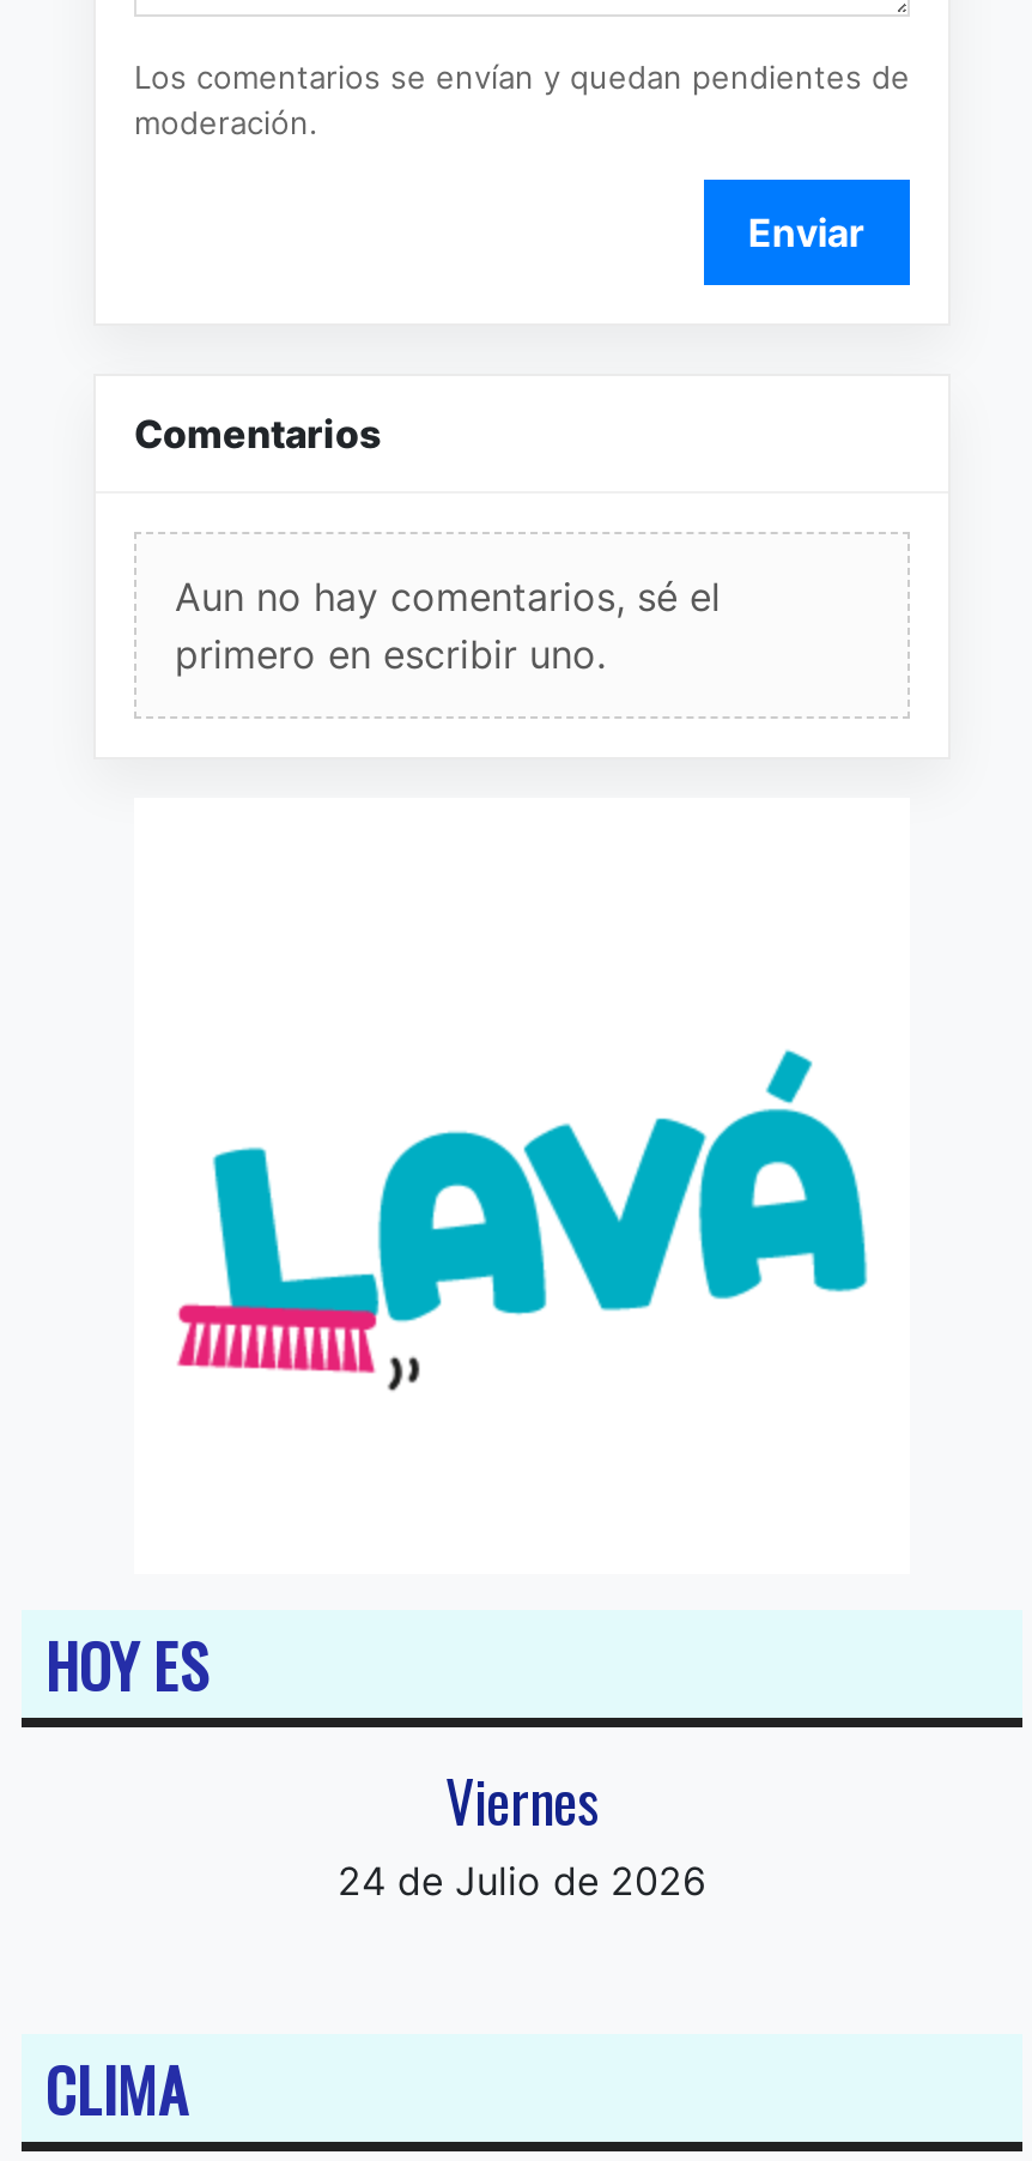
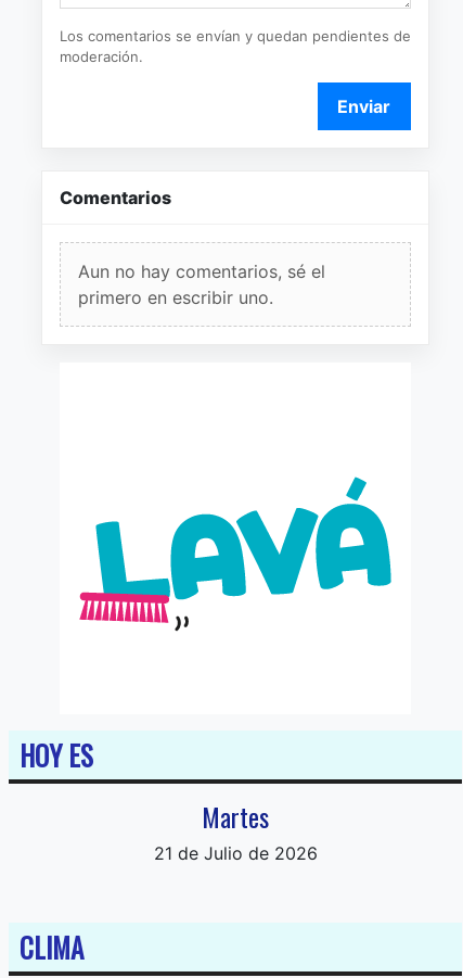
- Viernes
- 24 de Julio de 2026
+ Martes
+ 21 de Julio de 2026
